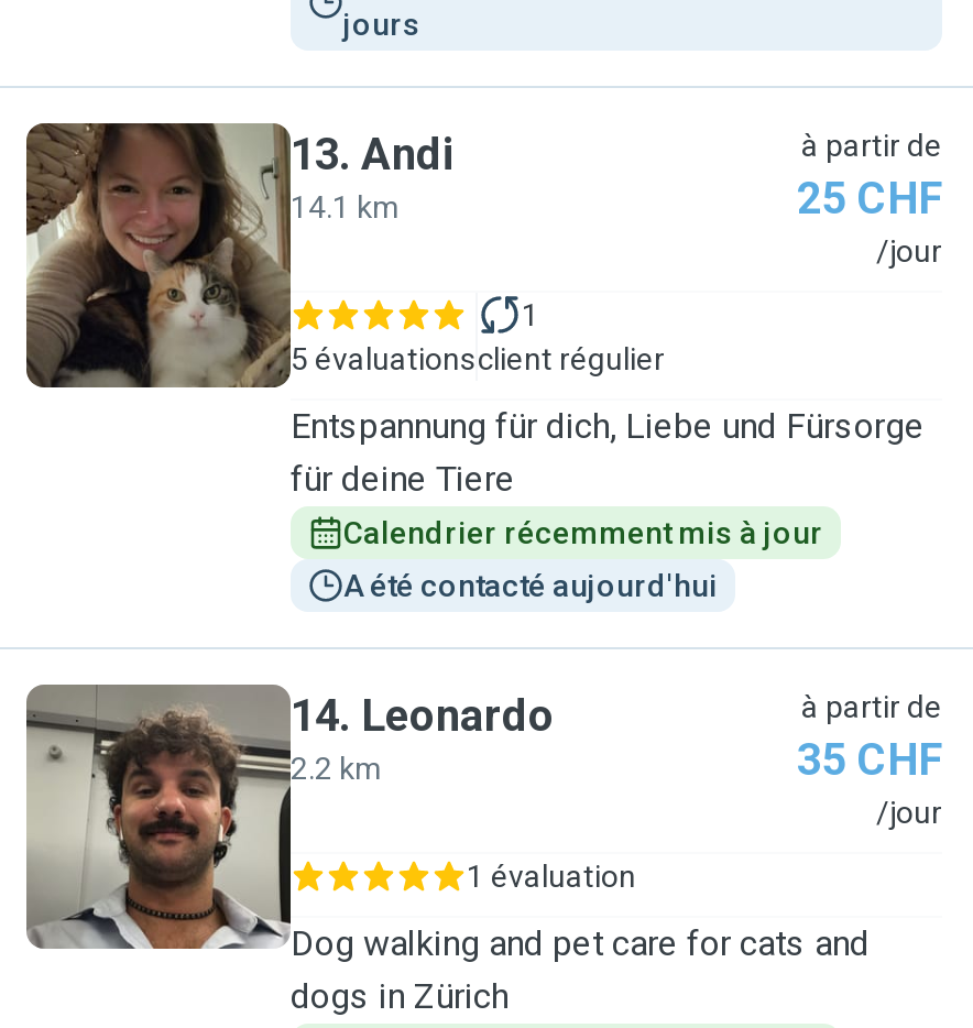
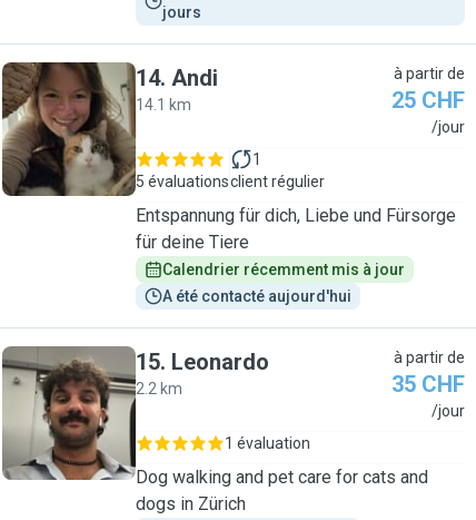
- 13. Andi
+ 14. Andi

- 14. Leonardo
+ 15. Leonardo
